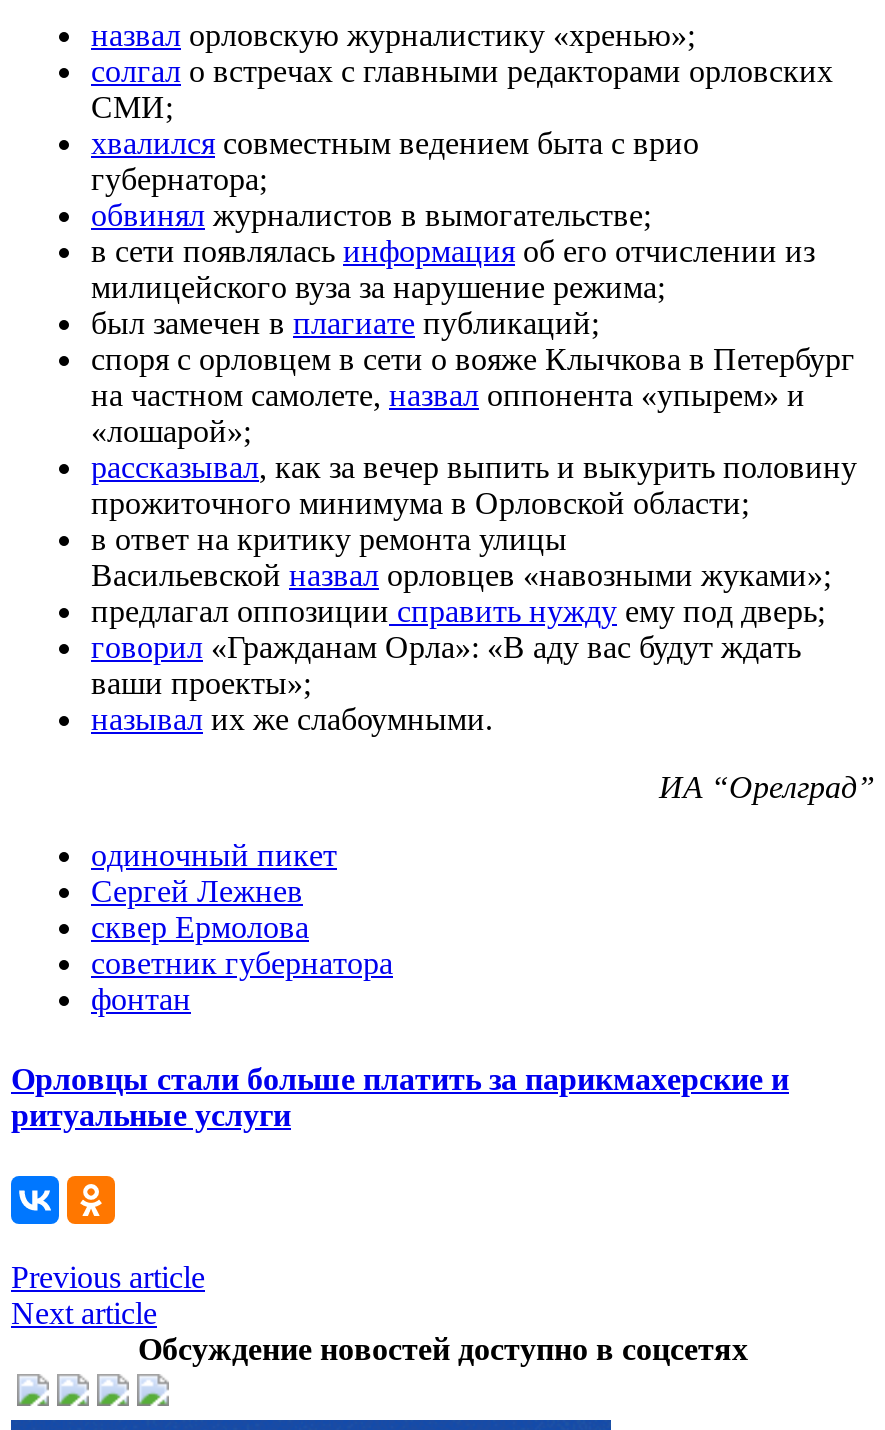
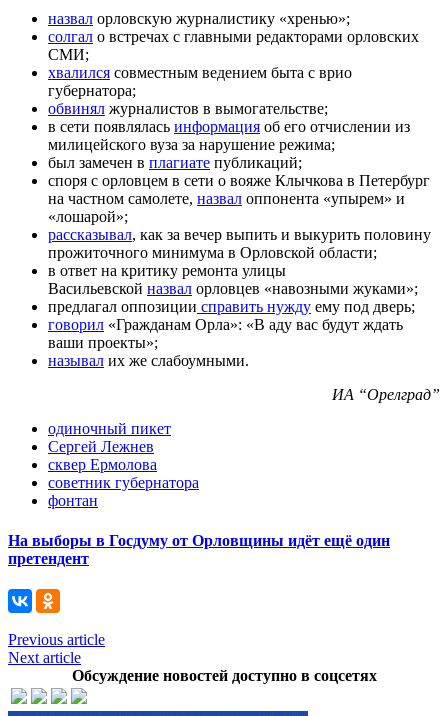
- Орловцы стали больше платить за парикмахерские и
- ритуальные услуги
+ На выборы в Госдуму от Орловщины идёт ещё один
+ претендент
